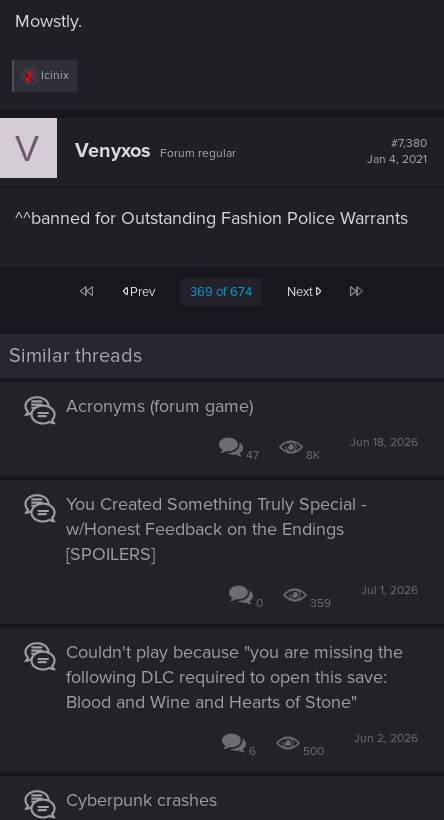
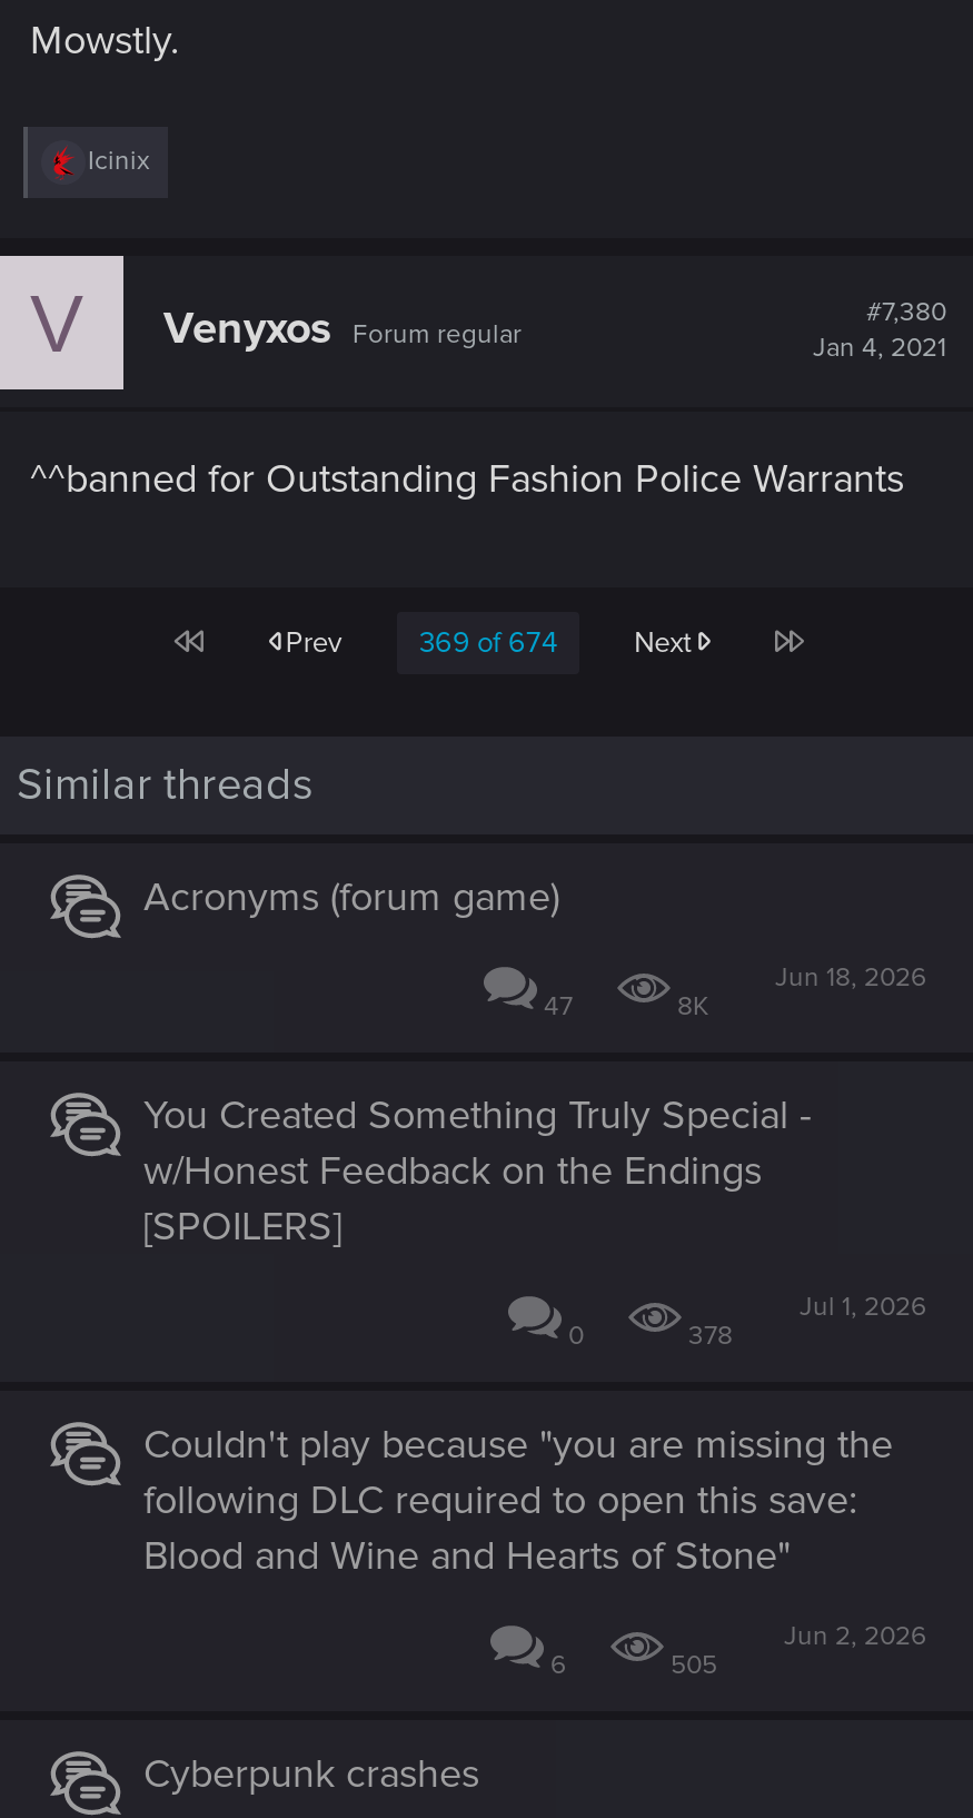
- 359
+ 378

- 500
+ 505
